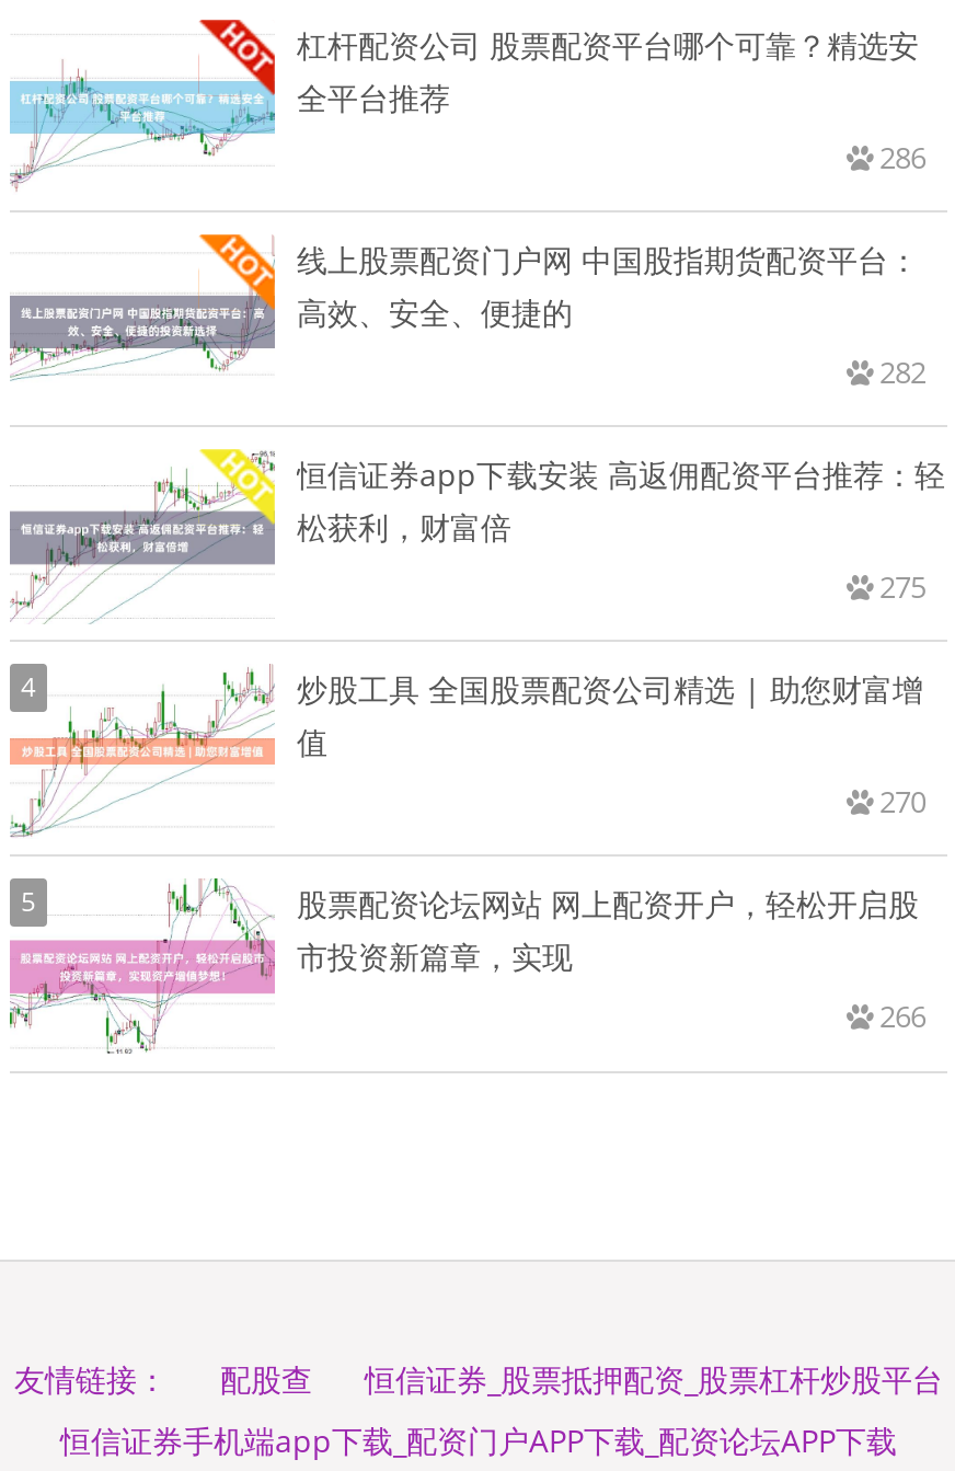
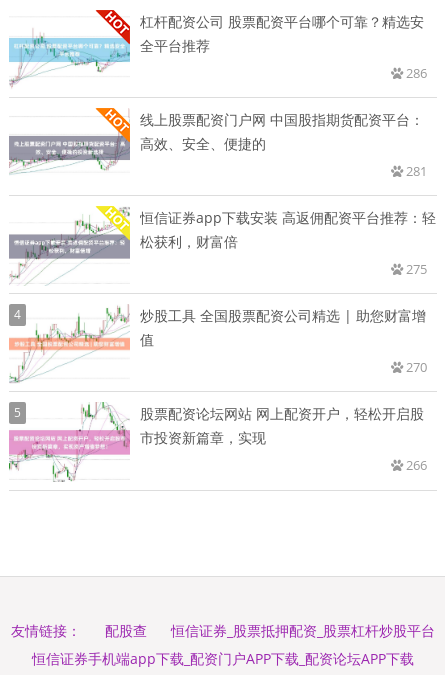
- 282
+ 281
